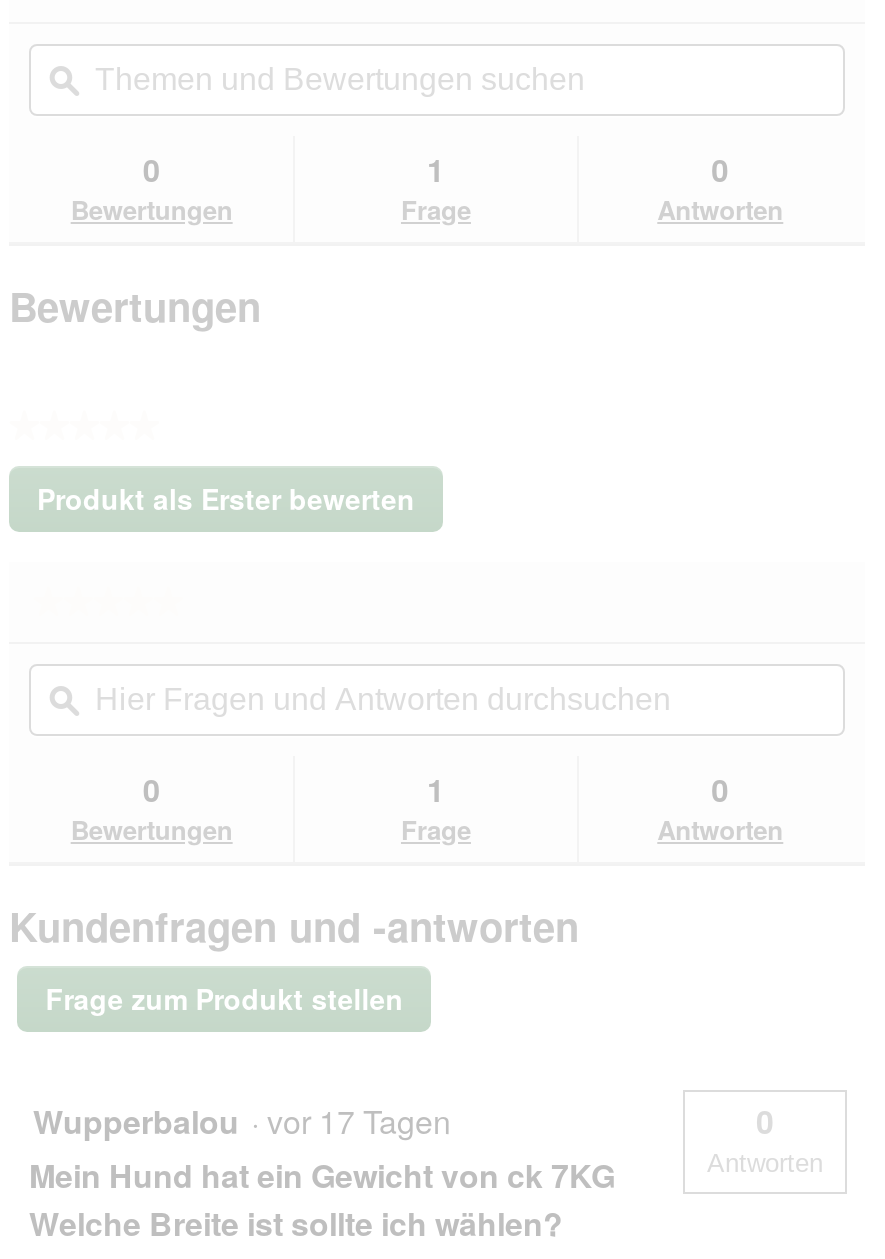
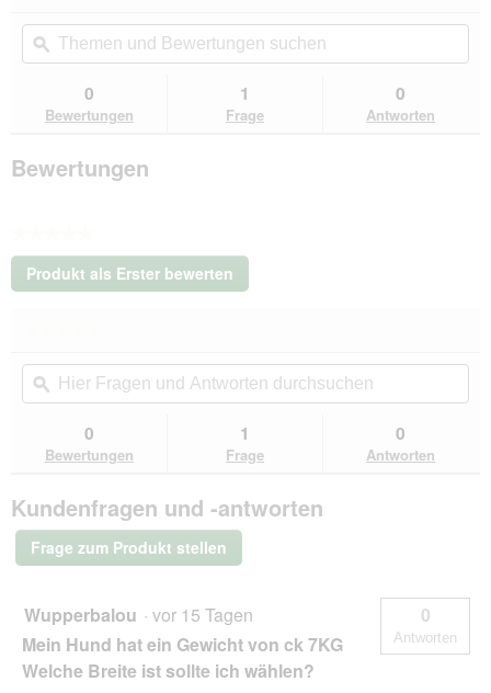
- Wupperbalou · vor 17 Tagen
+ Wupperbalou · vor 15 Tagen
